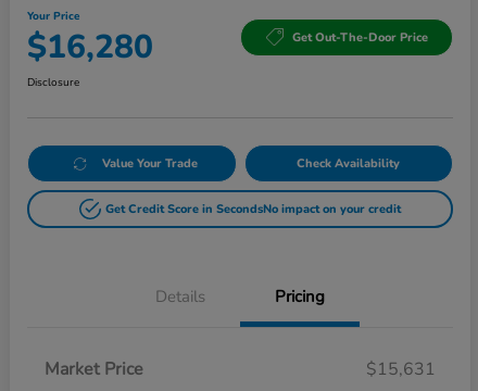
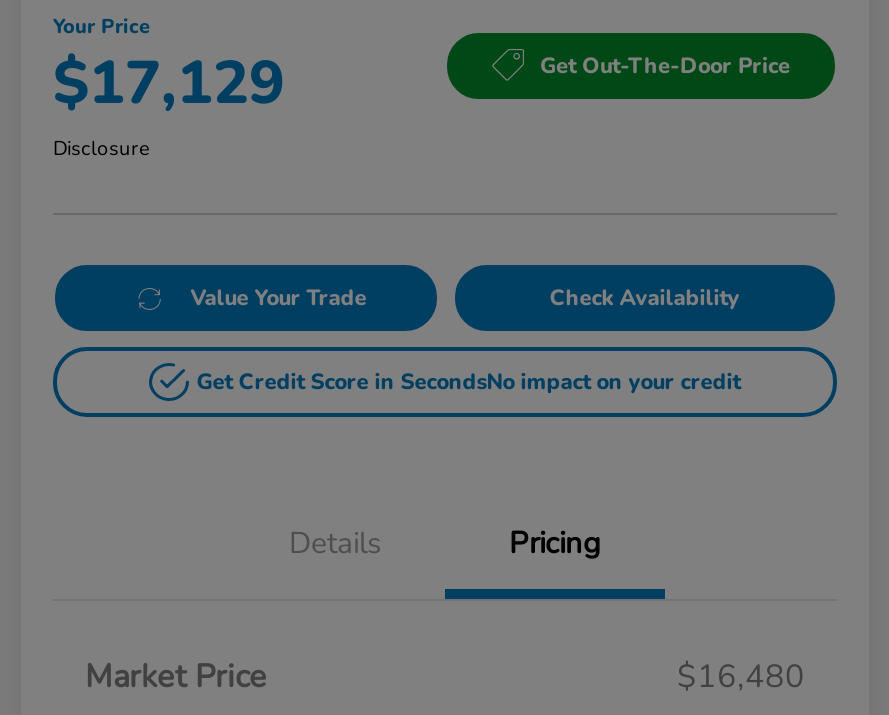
- $16,280
+ $17,129

- $15,631
+ $16,480
